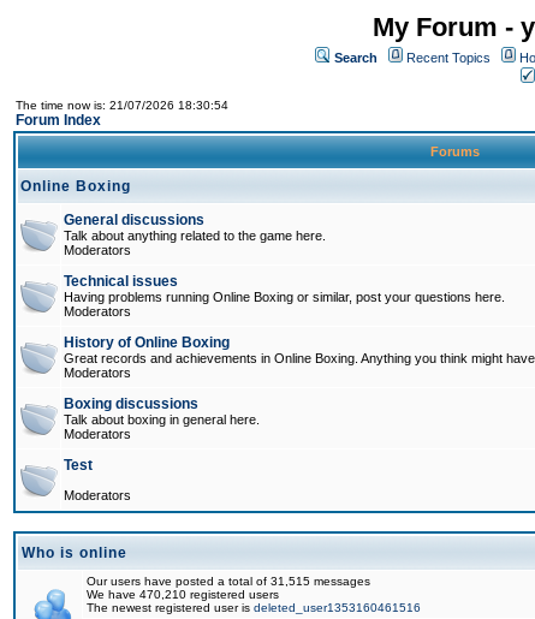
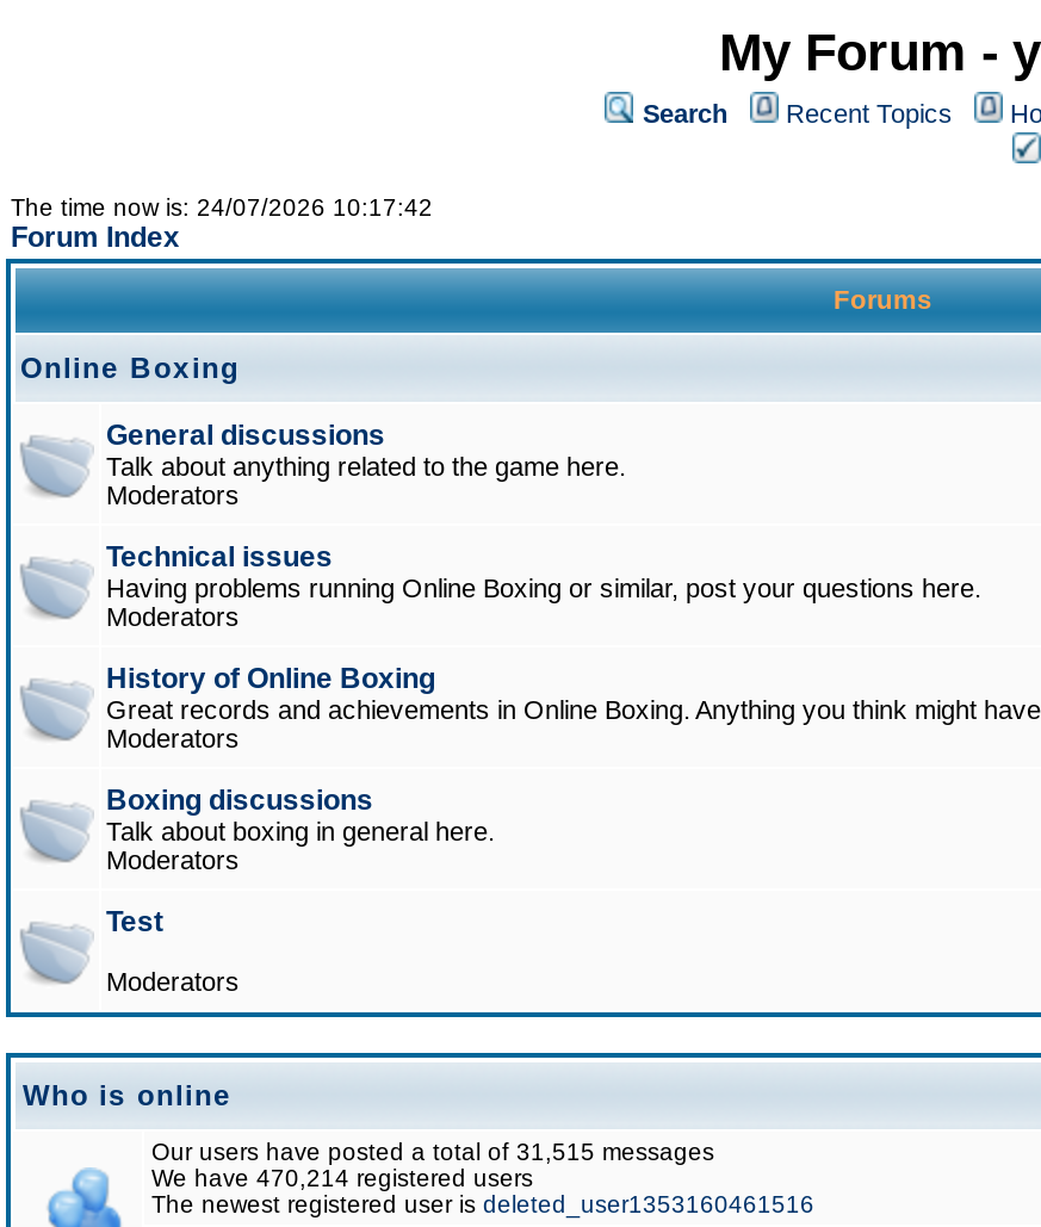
- The time now is: 21/07/2026 18:30:54
+ The time now is: 24/07/2026 10:17:42

- We have 470,210 registered users
+ We have 470,214 registered users
